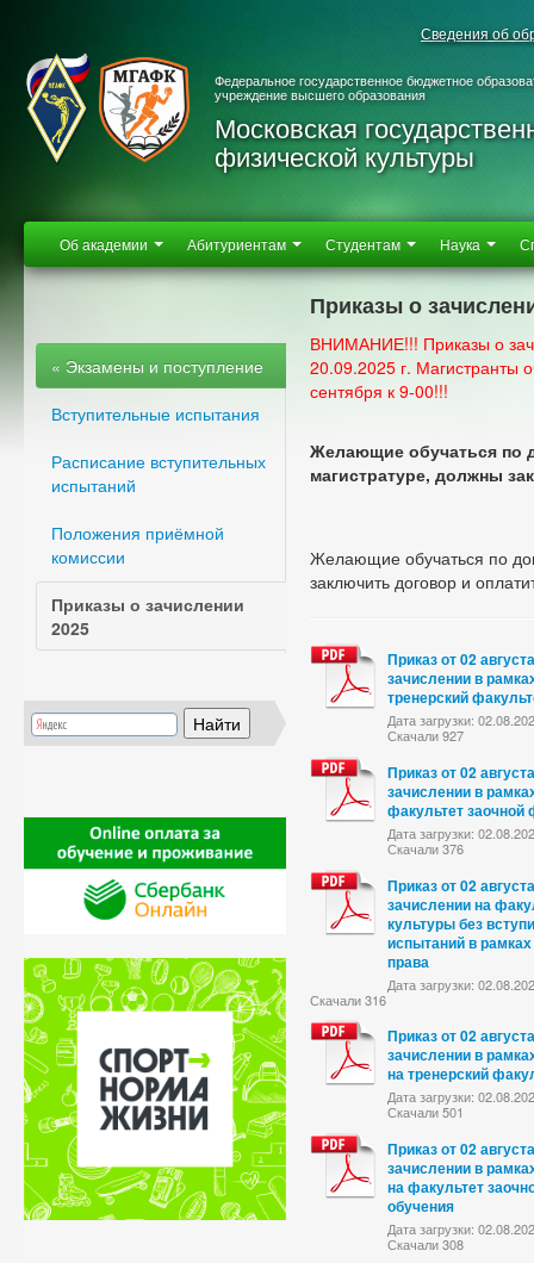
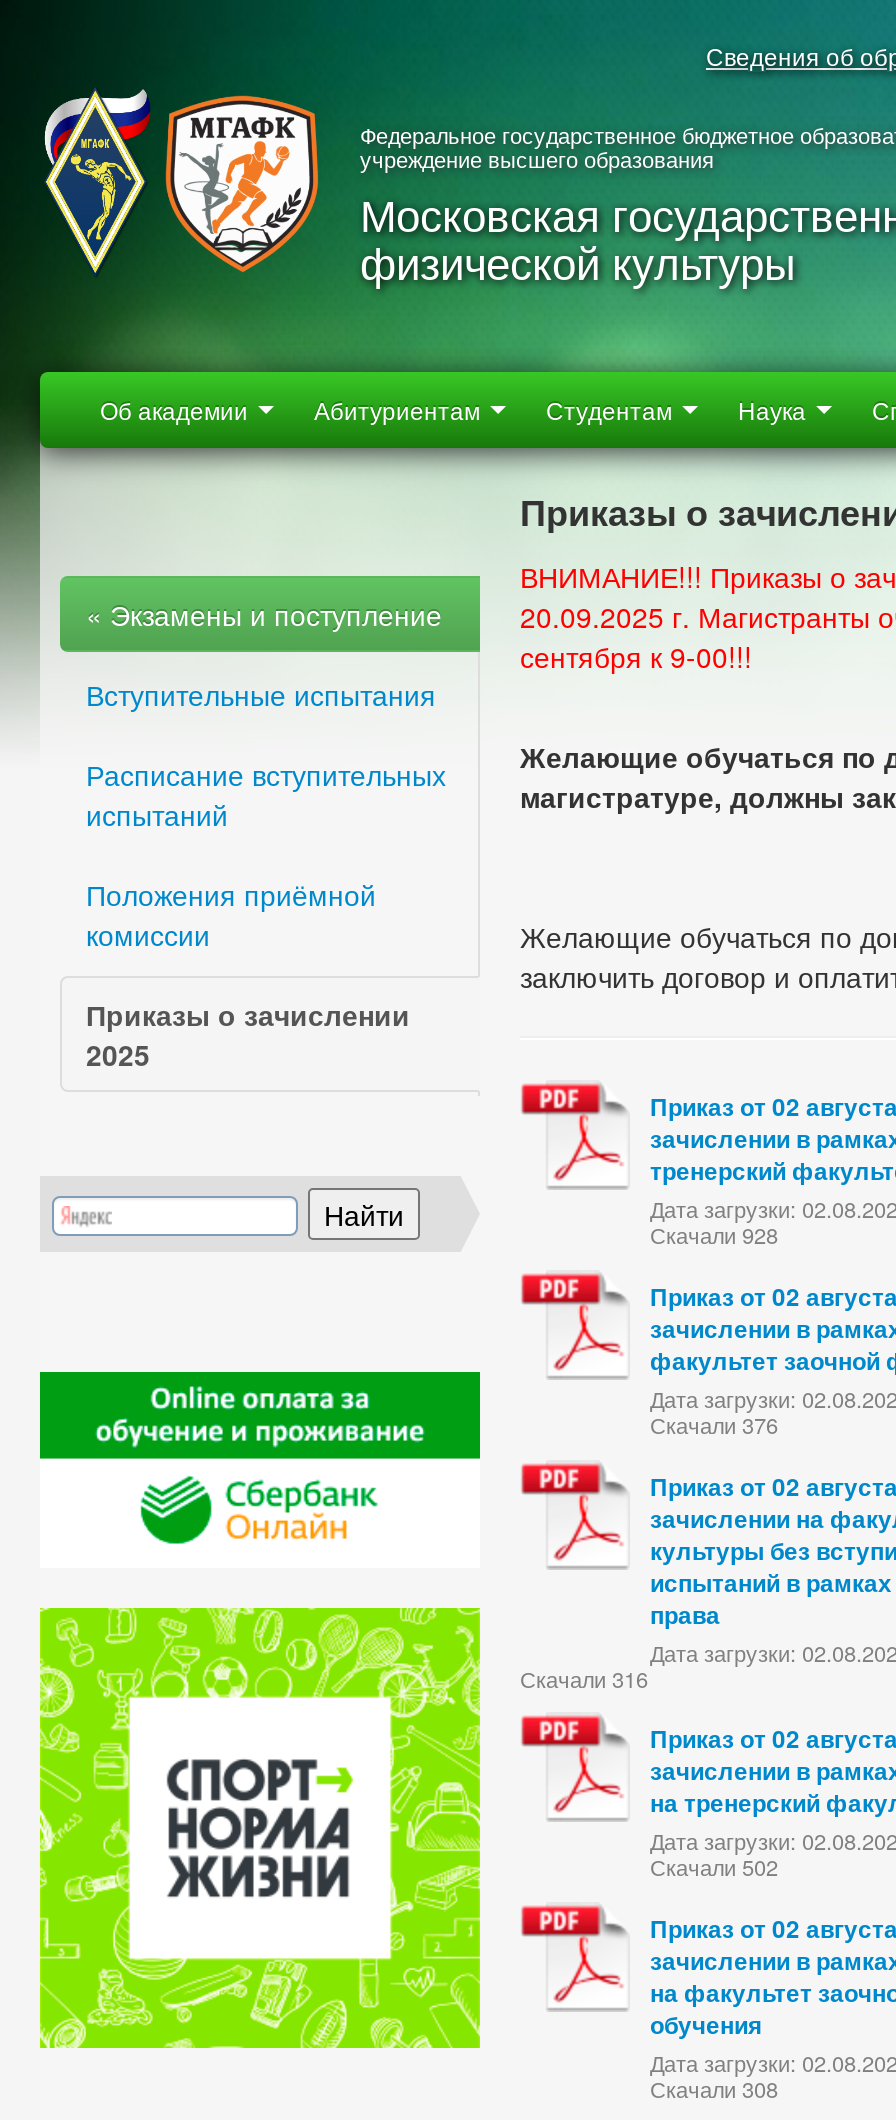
- Скачали 927
+ Скачали 928

- Скачали 501
+ Скачали 502
